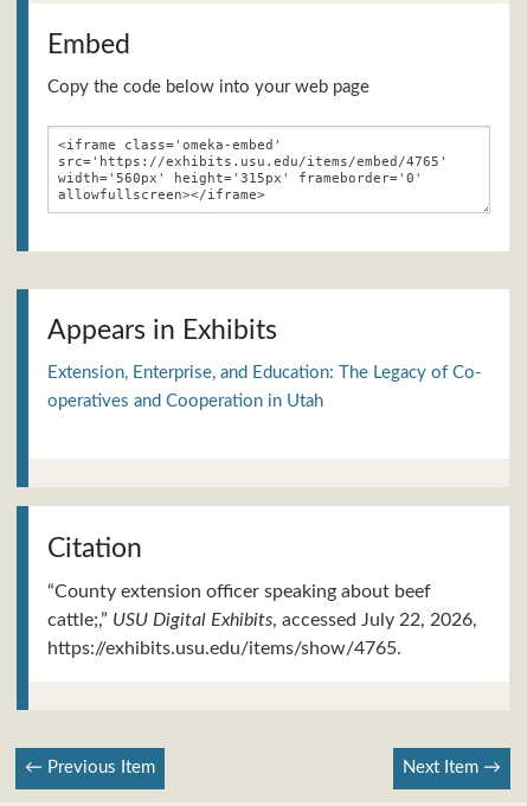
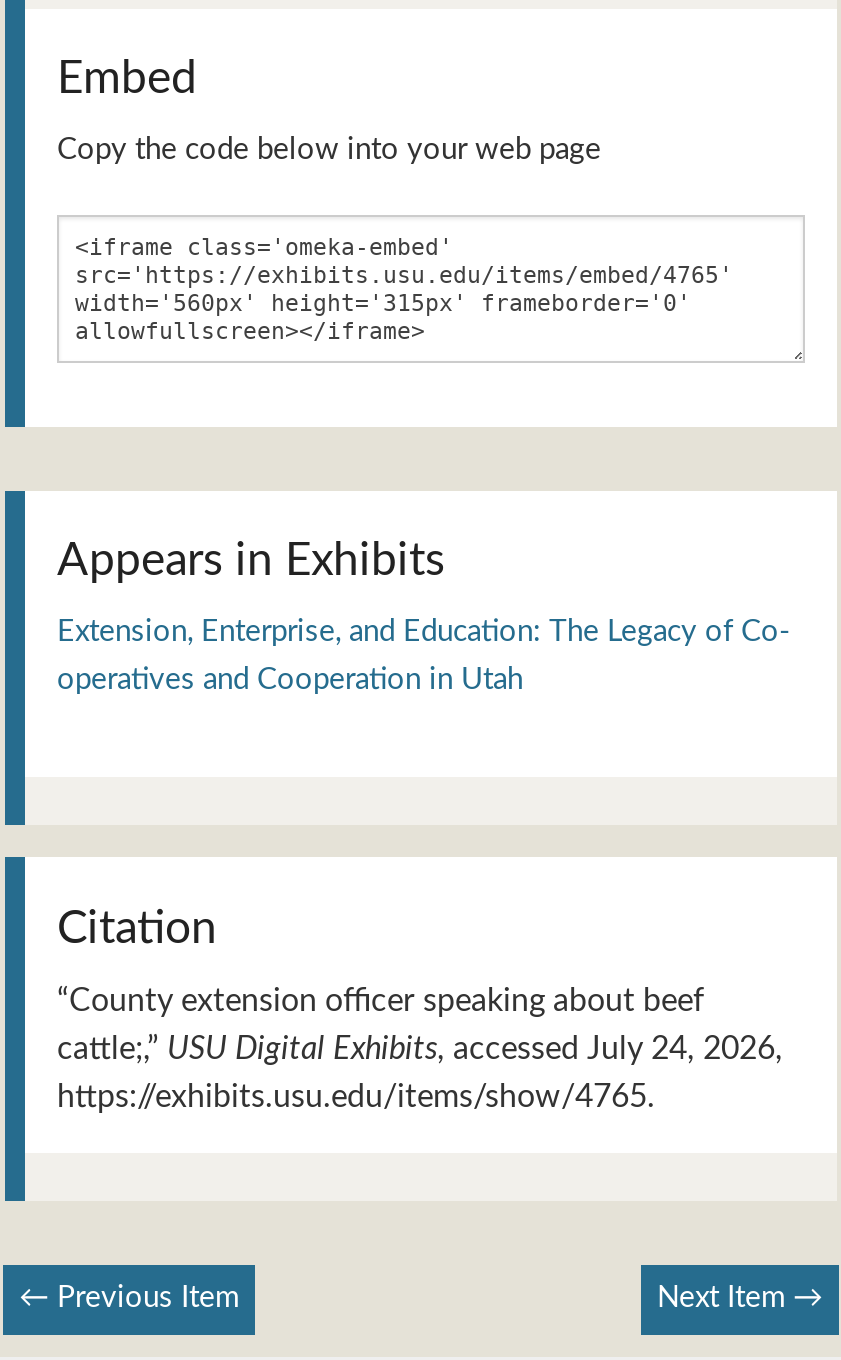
- cattle;,” USU Digital Exhibits, accessed July 22, 2026,
+ cattle;,” USU Digital Exhibits, accessed July 24, 2026,
